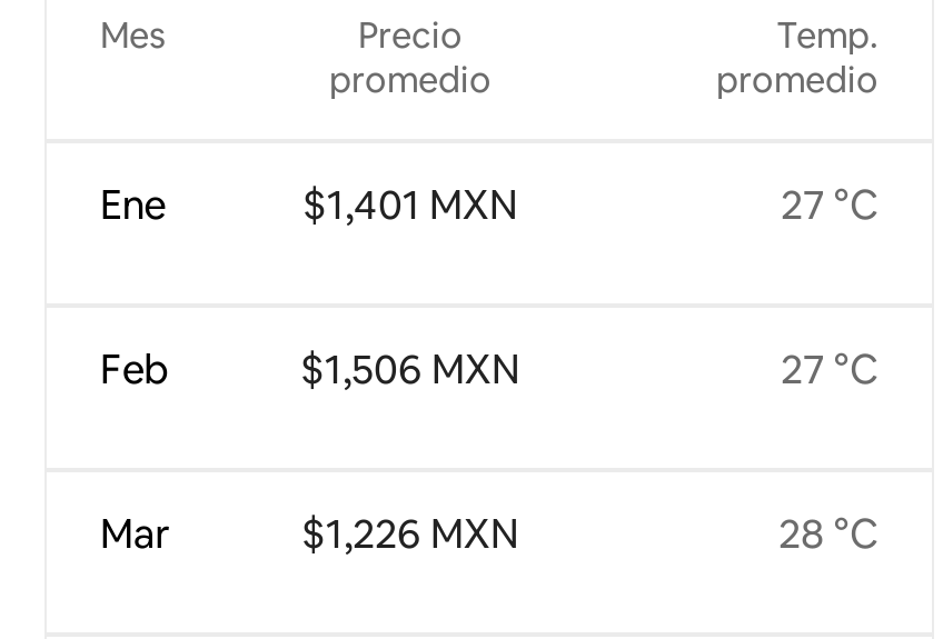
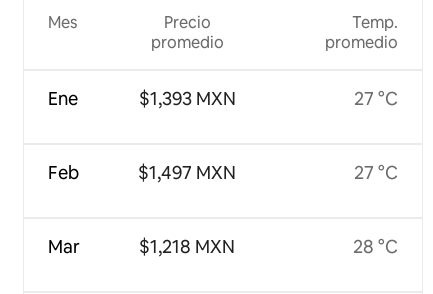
- $1,401 MXN
+ $1,393 MXN

- $1,506 MXN
+ $1,497 MXN

- $1,226 MXN
+ $1,218 MXN
